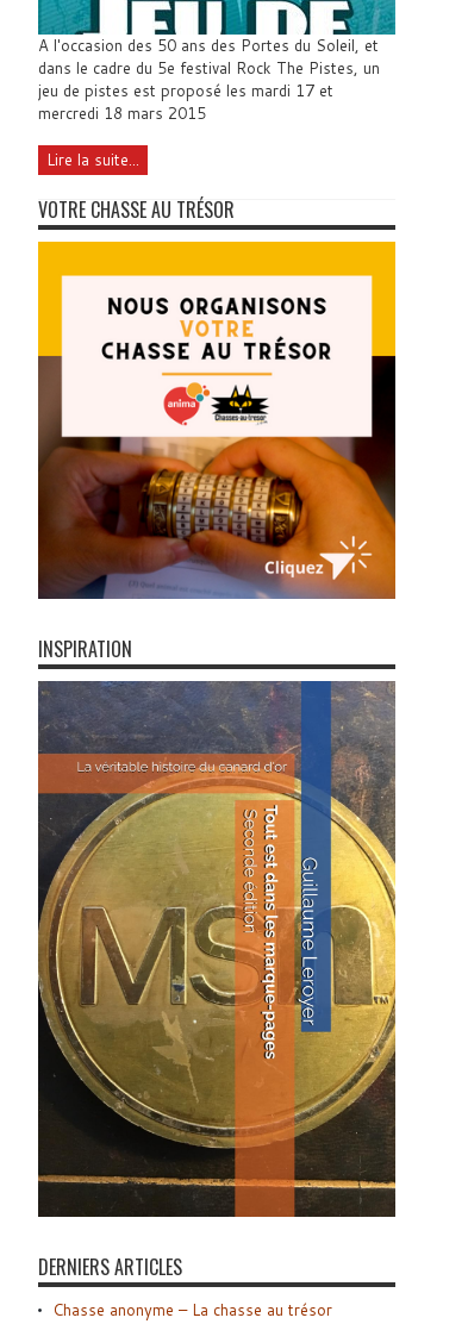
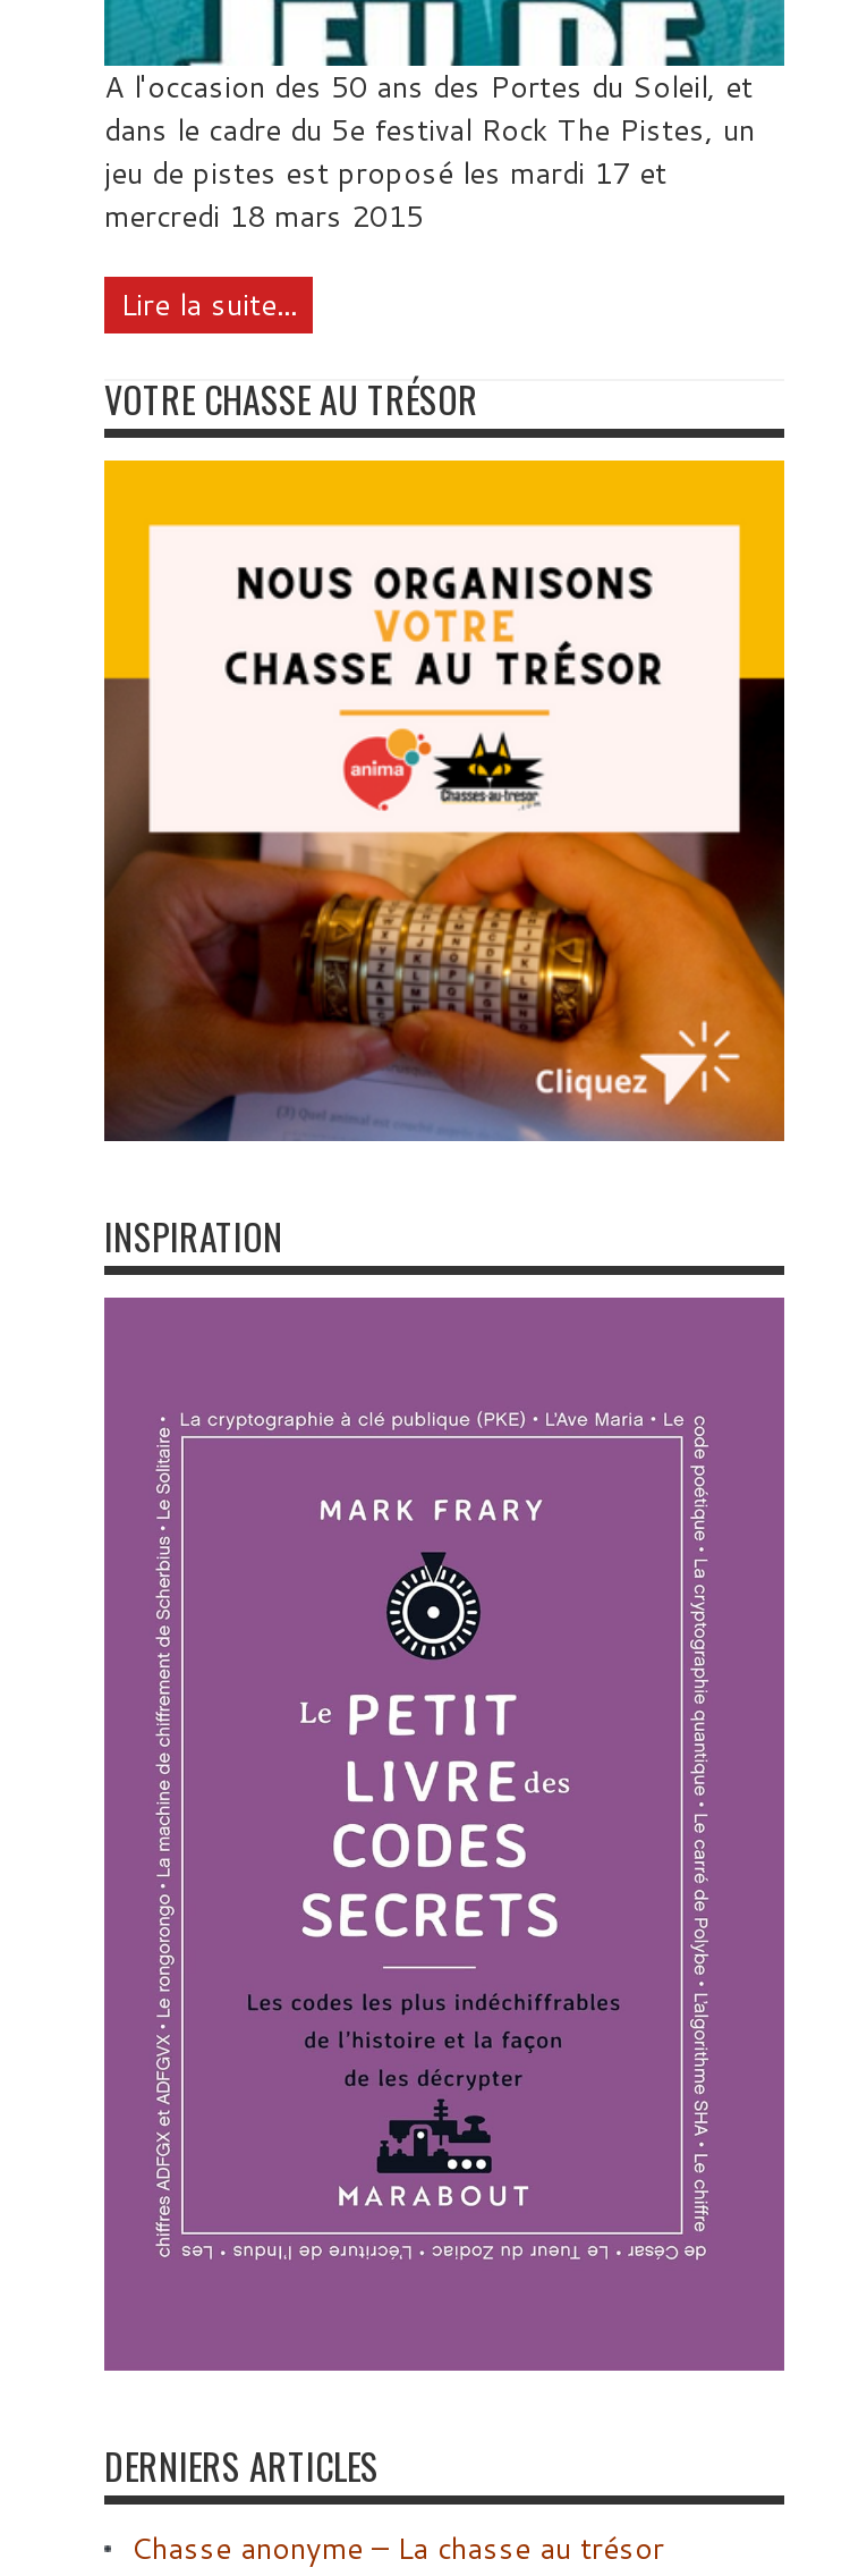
- [image]
+ [image]
